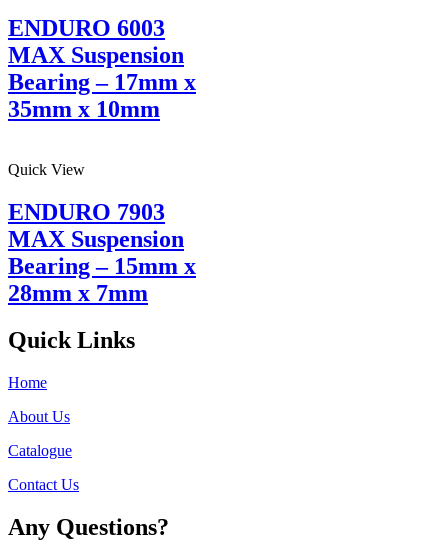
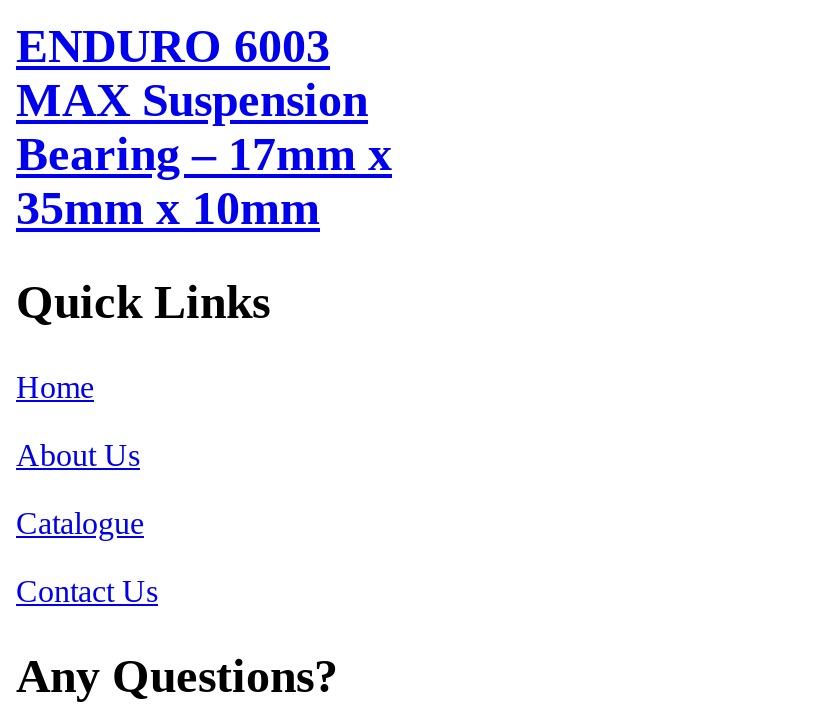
- Quick View
- ENDURO 7903
- MAX Suspension
- Bearing – 15mm x
- 28mm x 7mm
